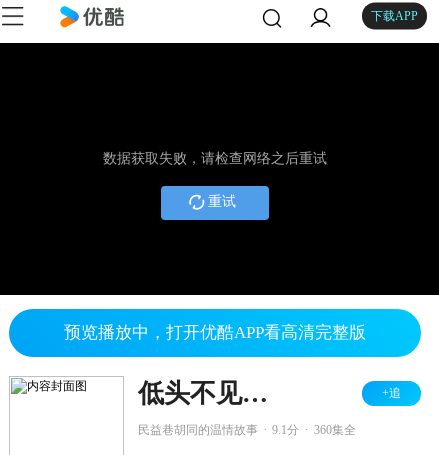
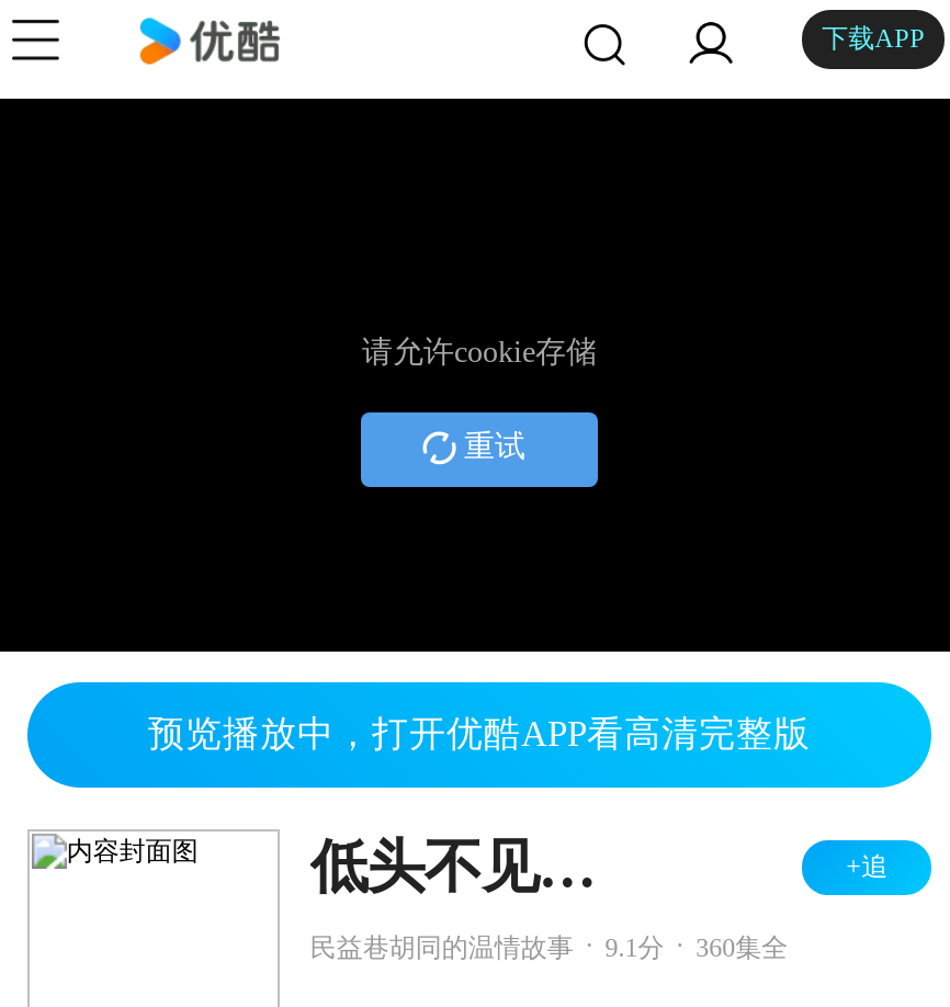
- 数据获取失败，请检查网络之后重试
+ 请允许cookie存储
